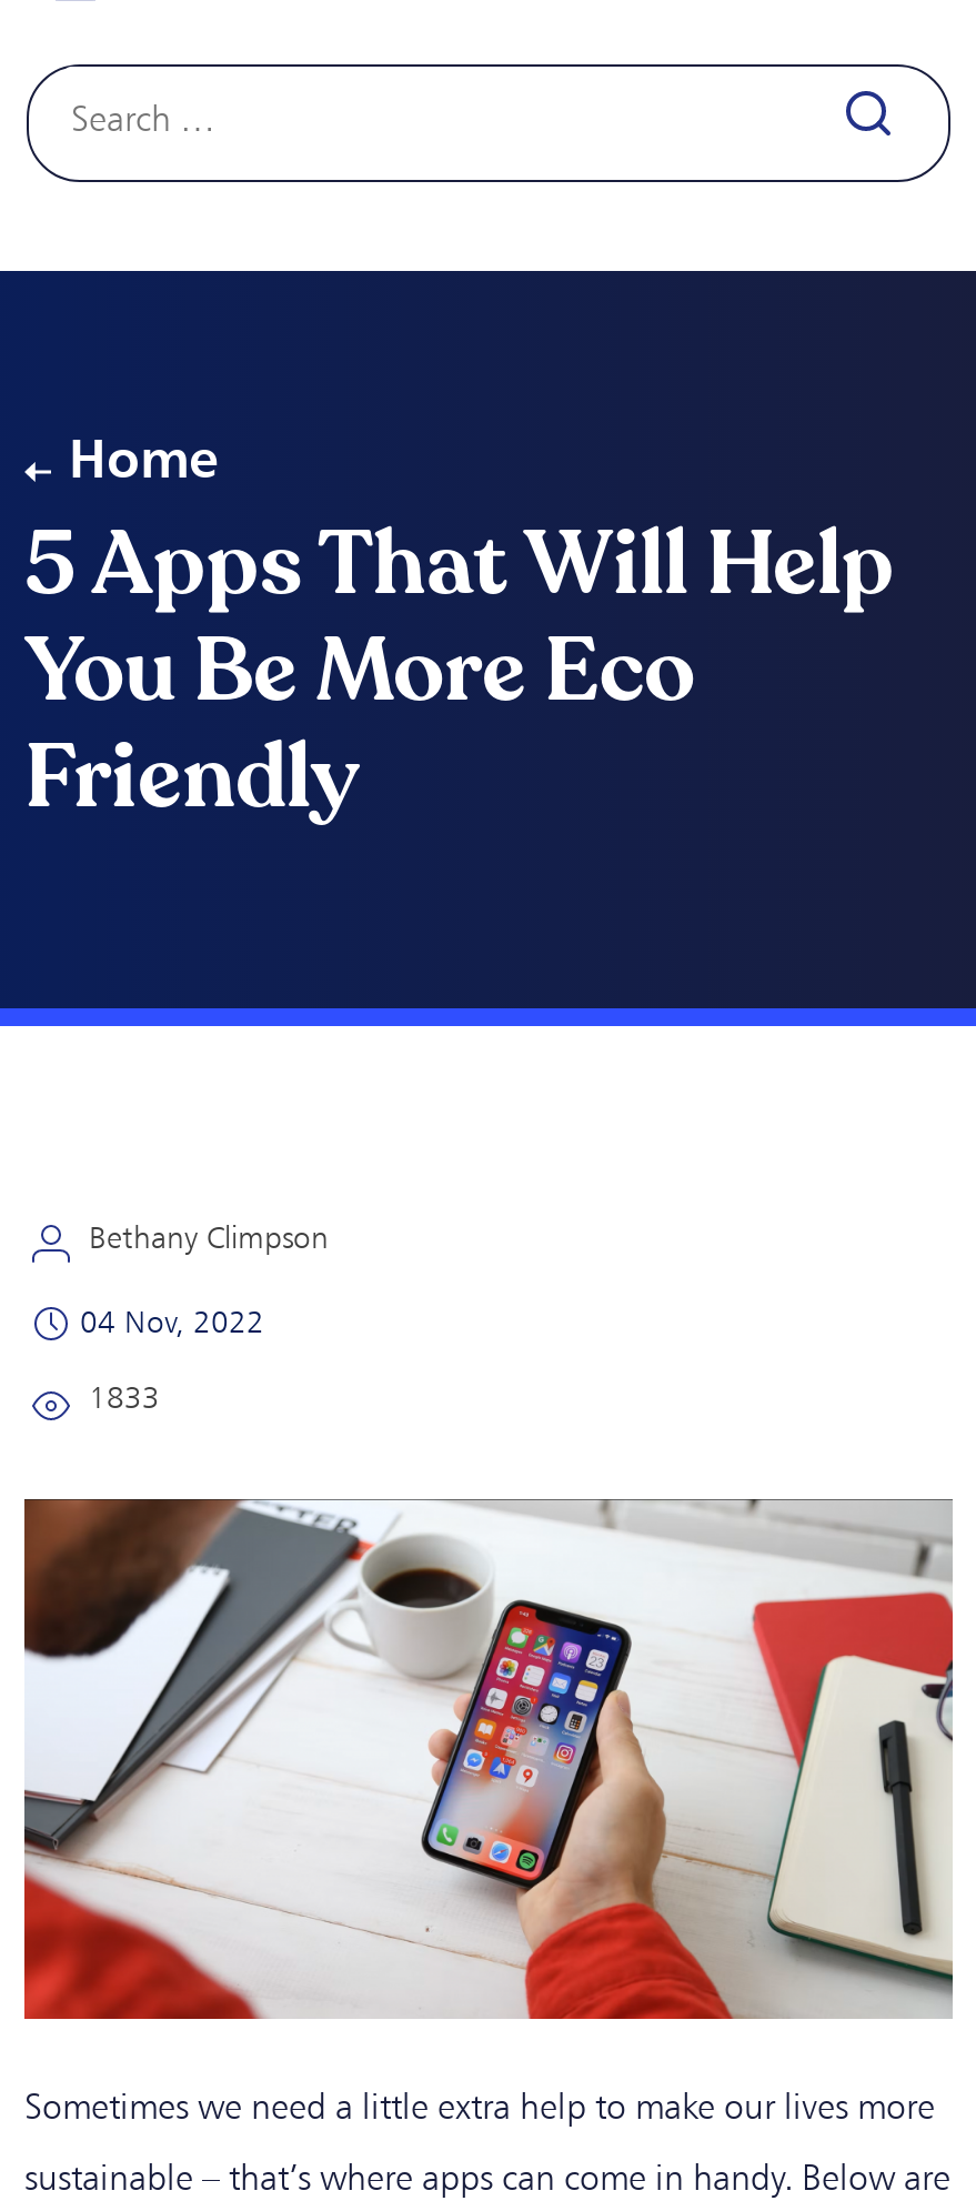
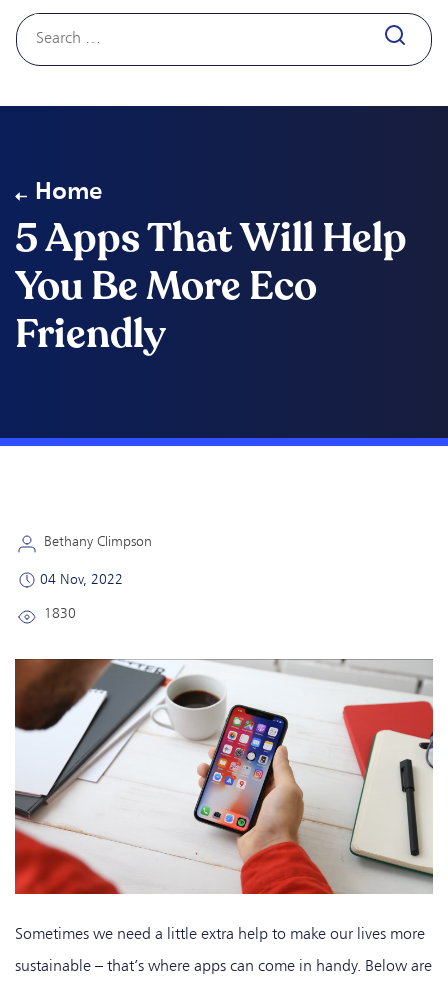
- 1833
+ 1830
